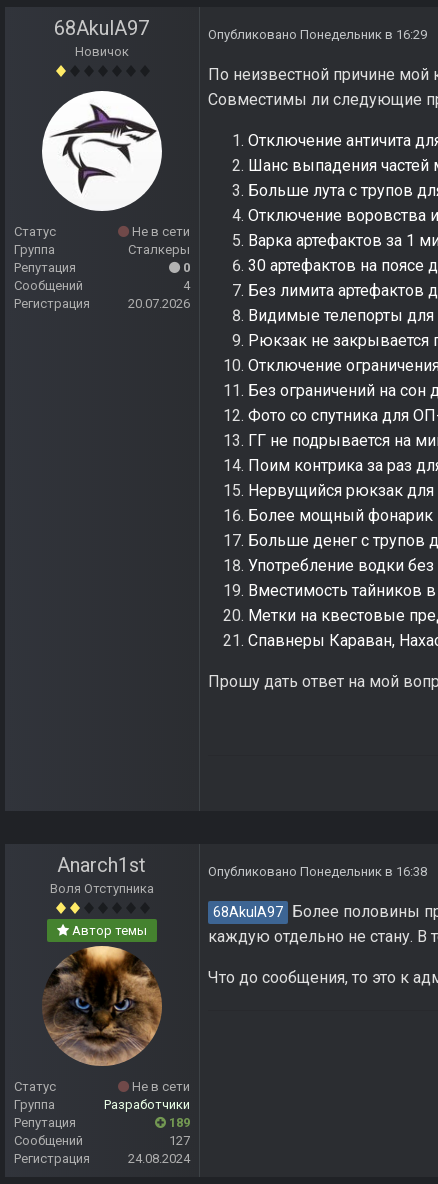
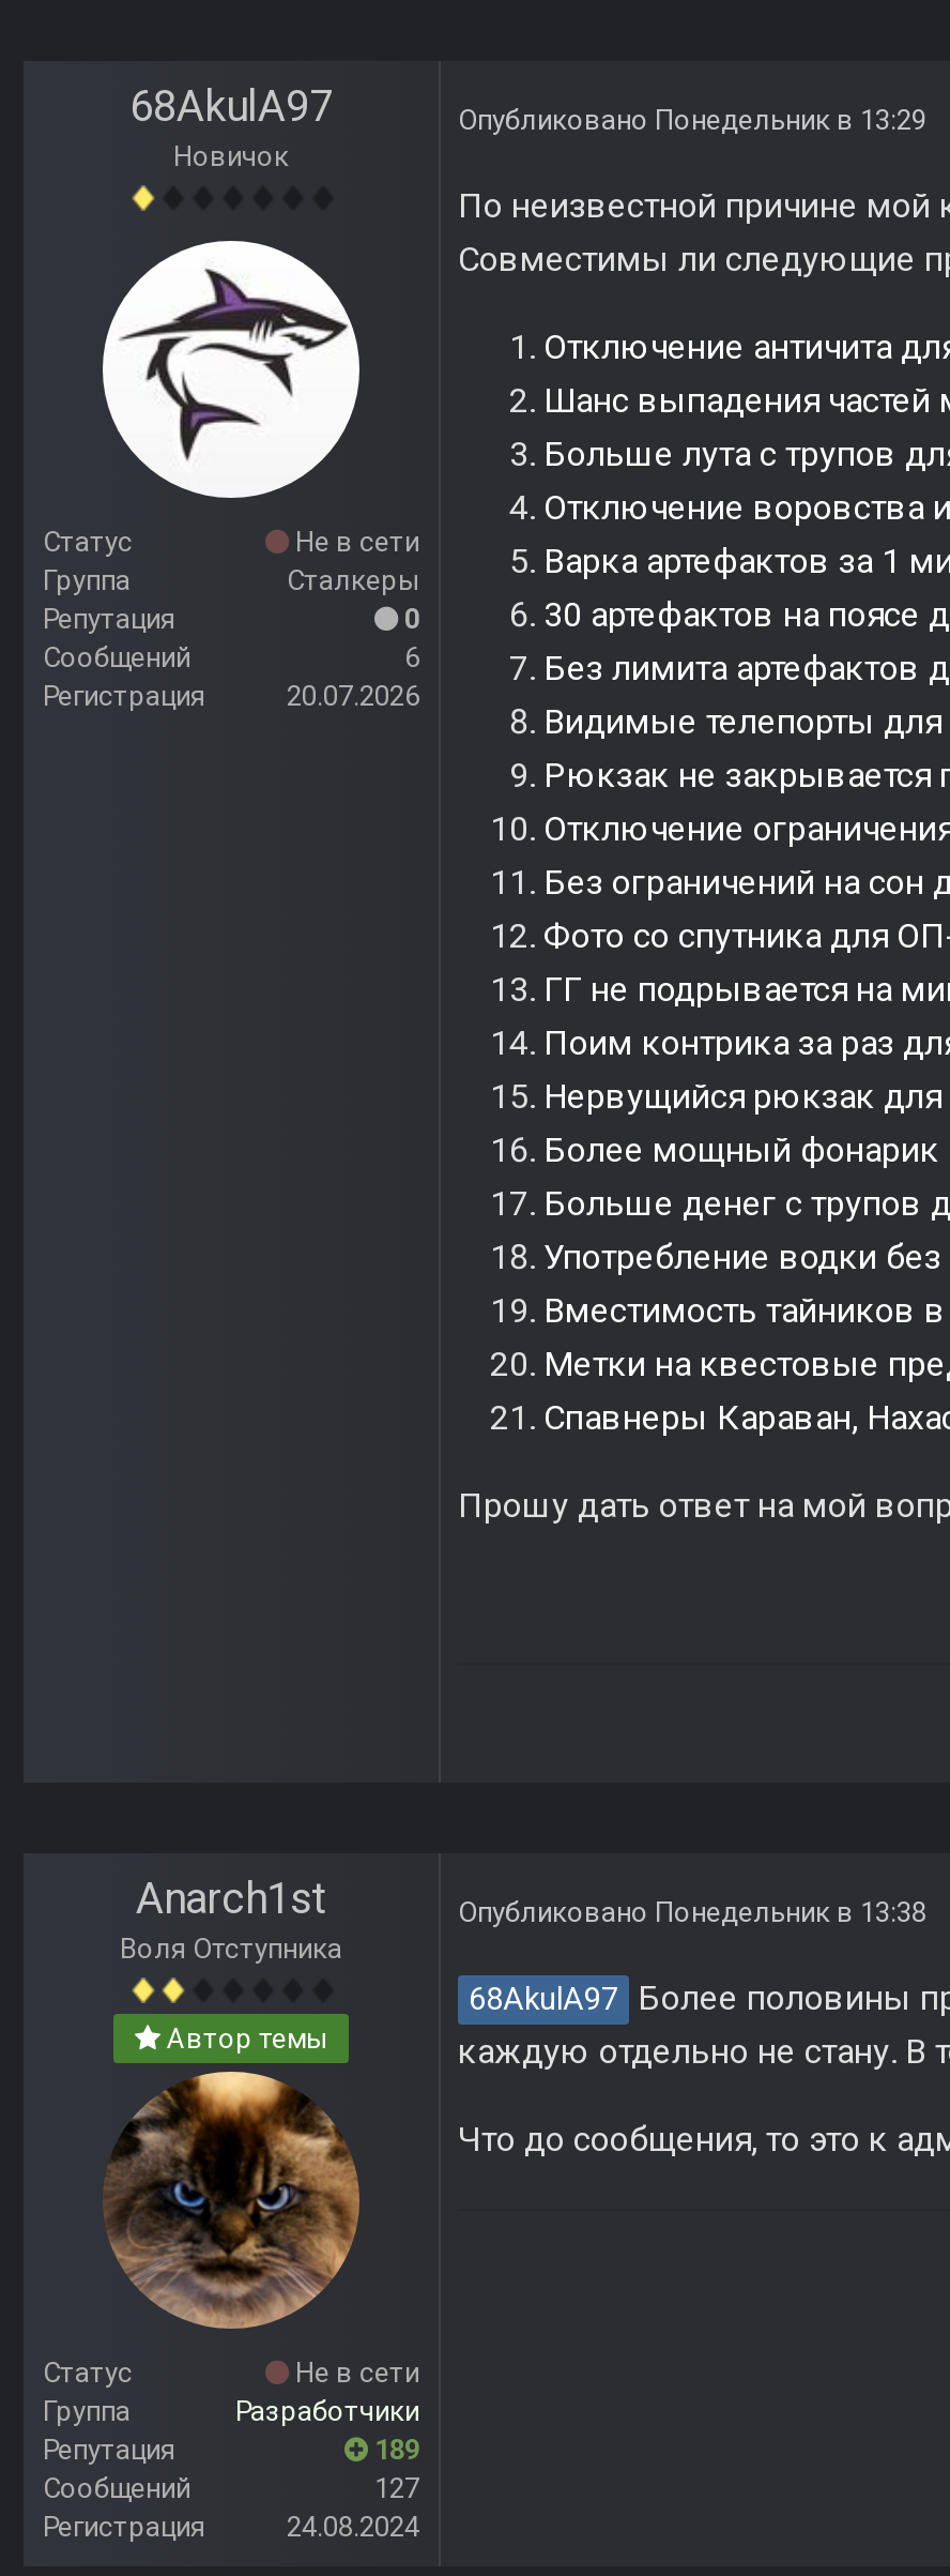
- Опубликовано Понедельник в 16:29
+ Опубликовано Понедельник в 13:29

- 4
+ 6

- Опубликовано Понедельник в 16:38
+ Опубликовано Понедельник в 13:38
